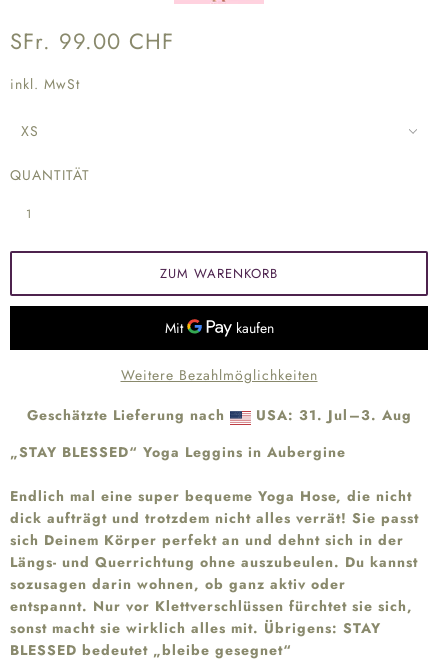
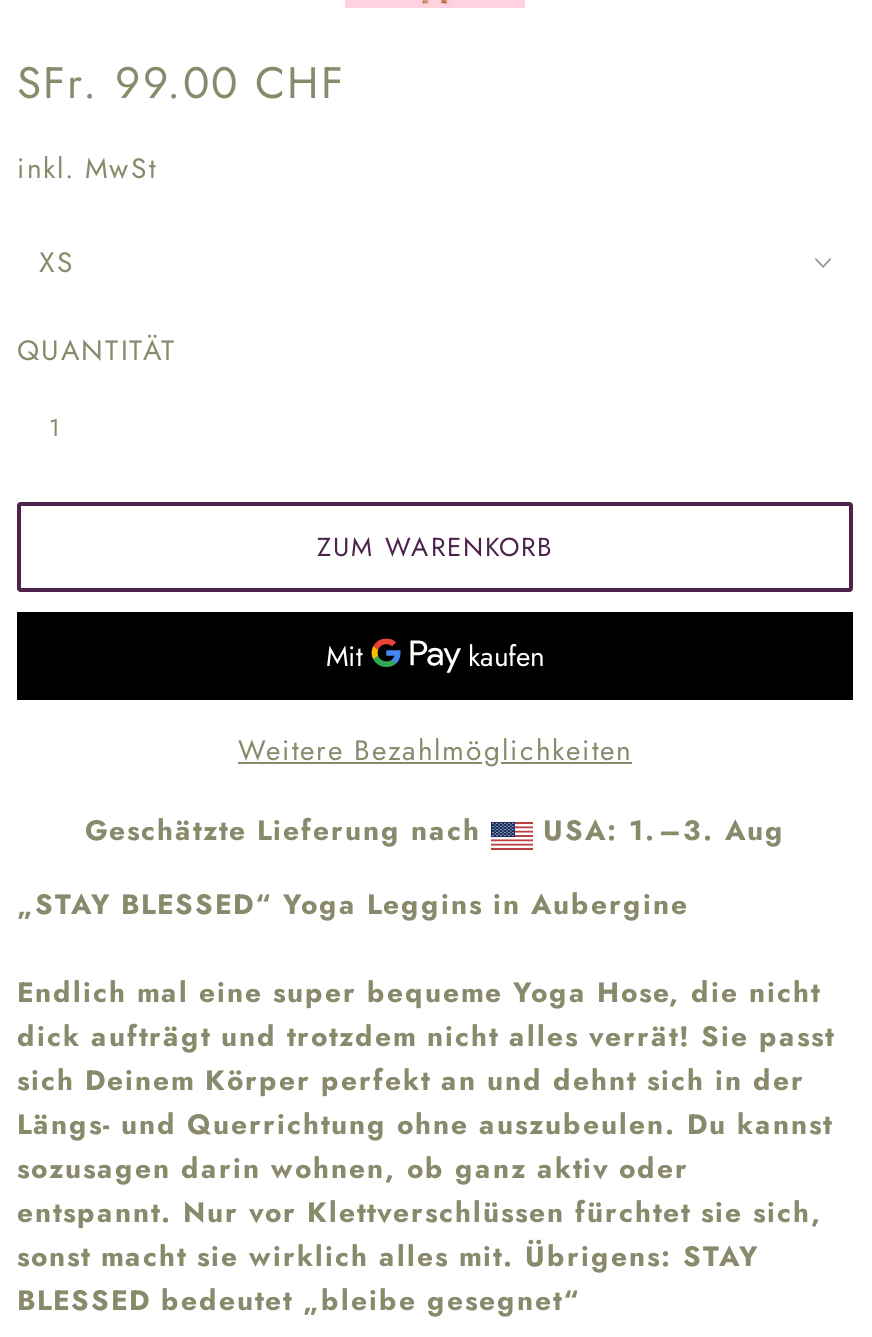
- Geschätzte Lieferung nach USA: 31. Jul–3. Aug
+ Geschätzte Lieferung nach USA: 1.–3. Aug
